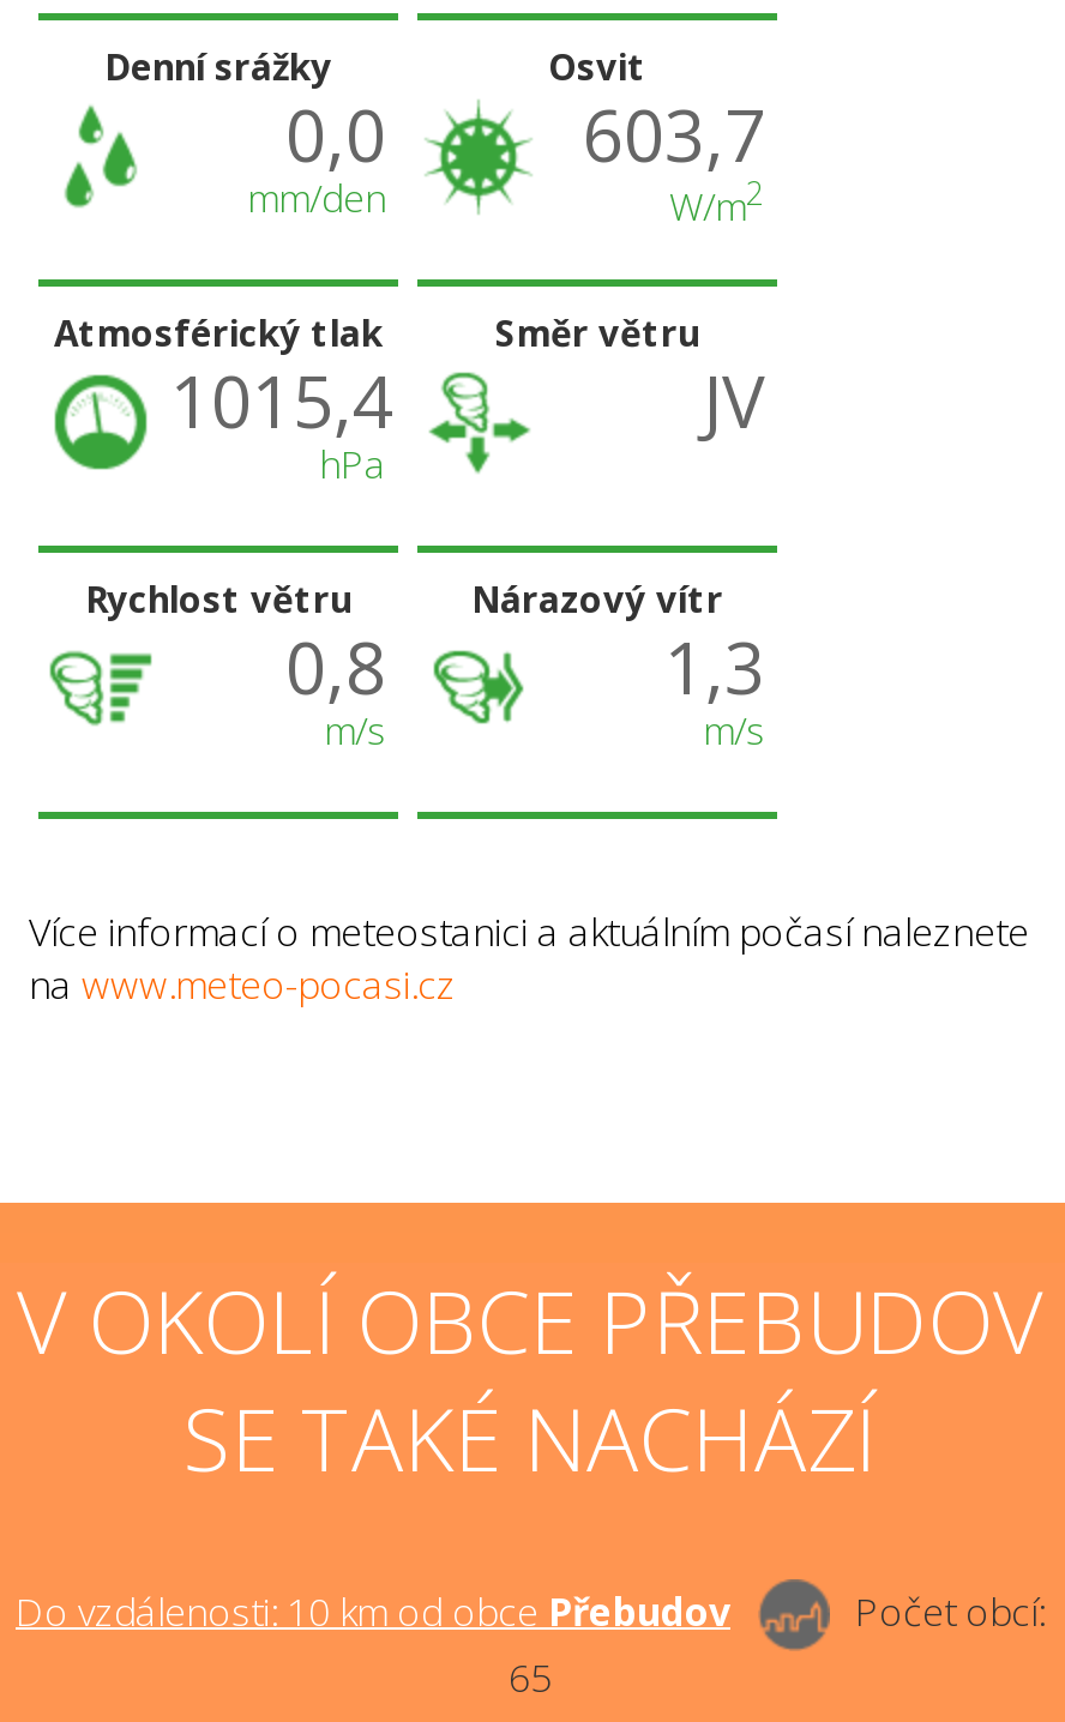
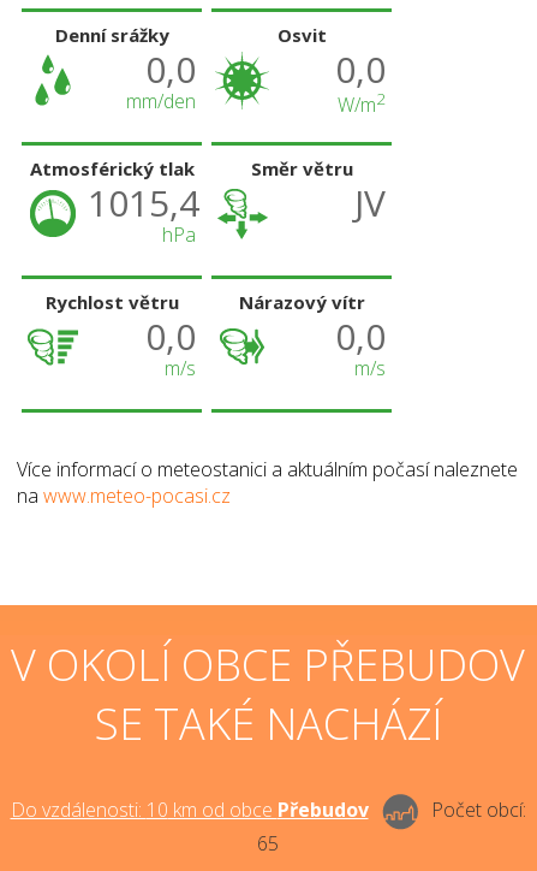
- 603,7
+ 0,0

- 0,8
+ 0,0

- 1,3
+ 0,0
